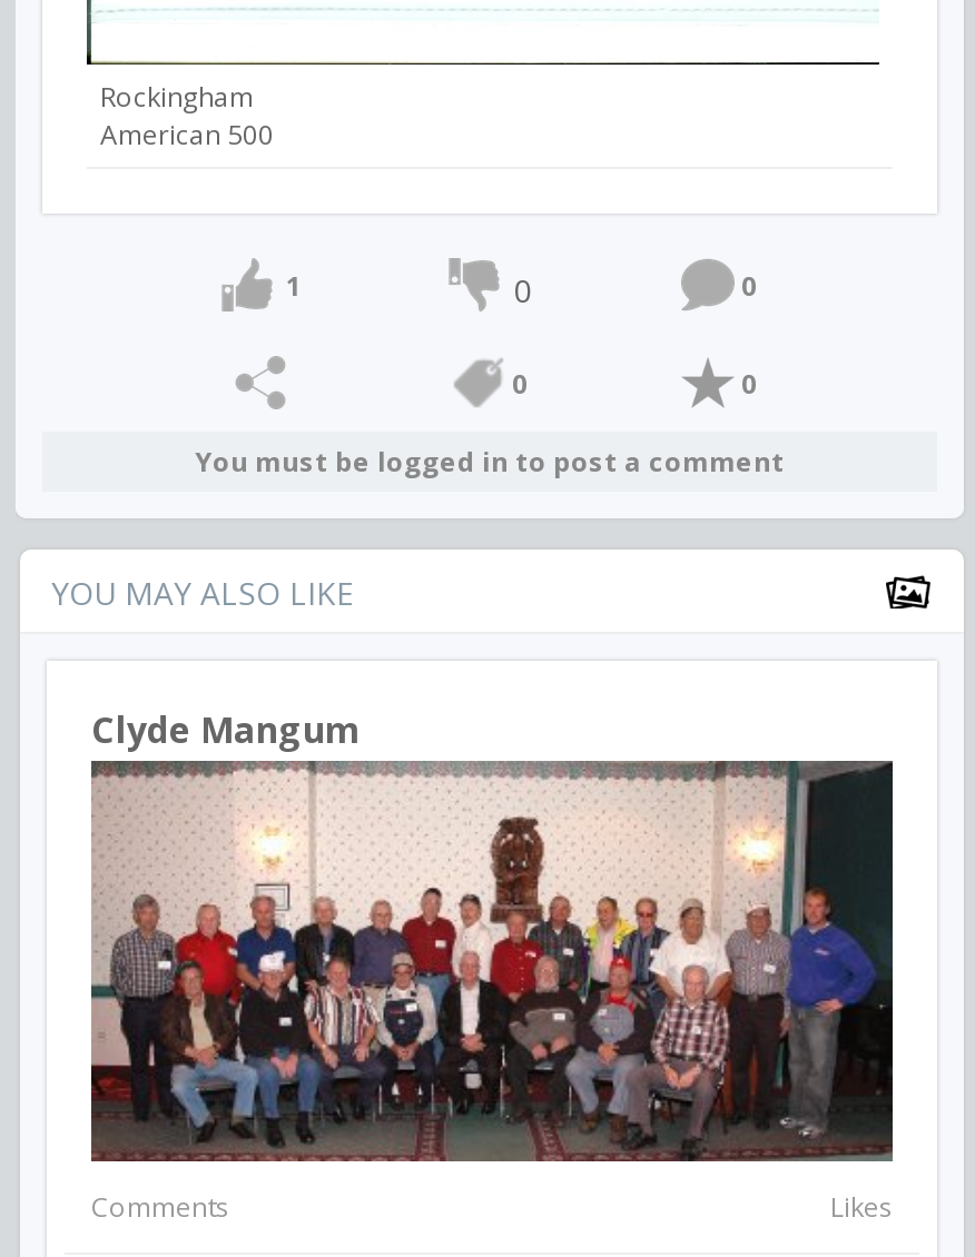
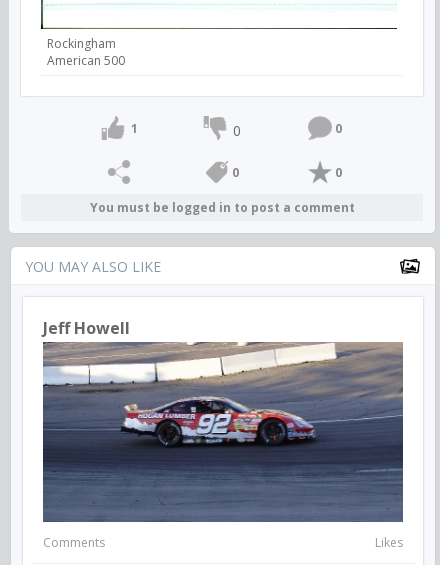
- Clyde Mangum
+ Jeff Howell

- [image]
+ [image]
